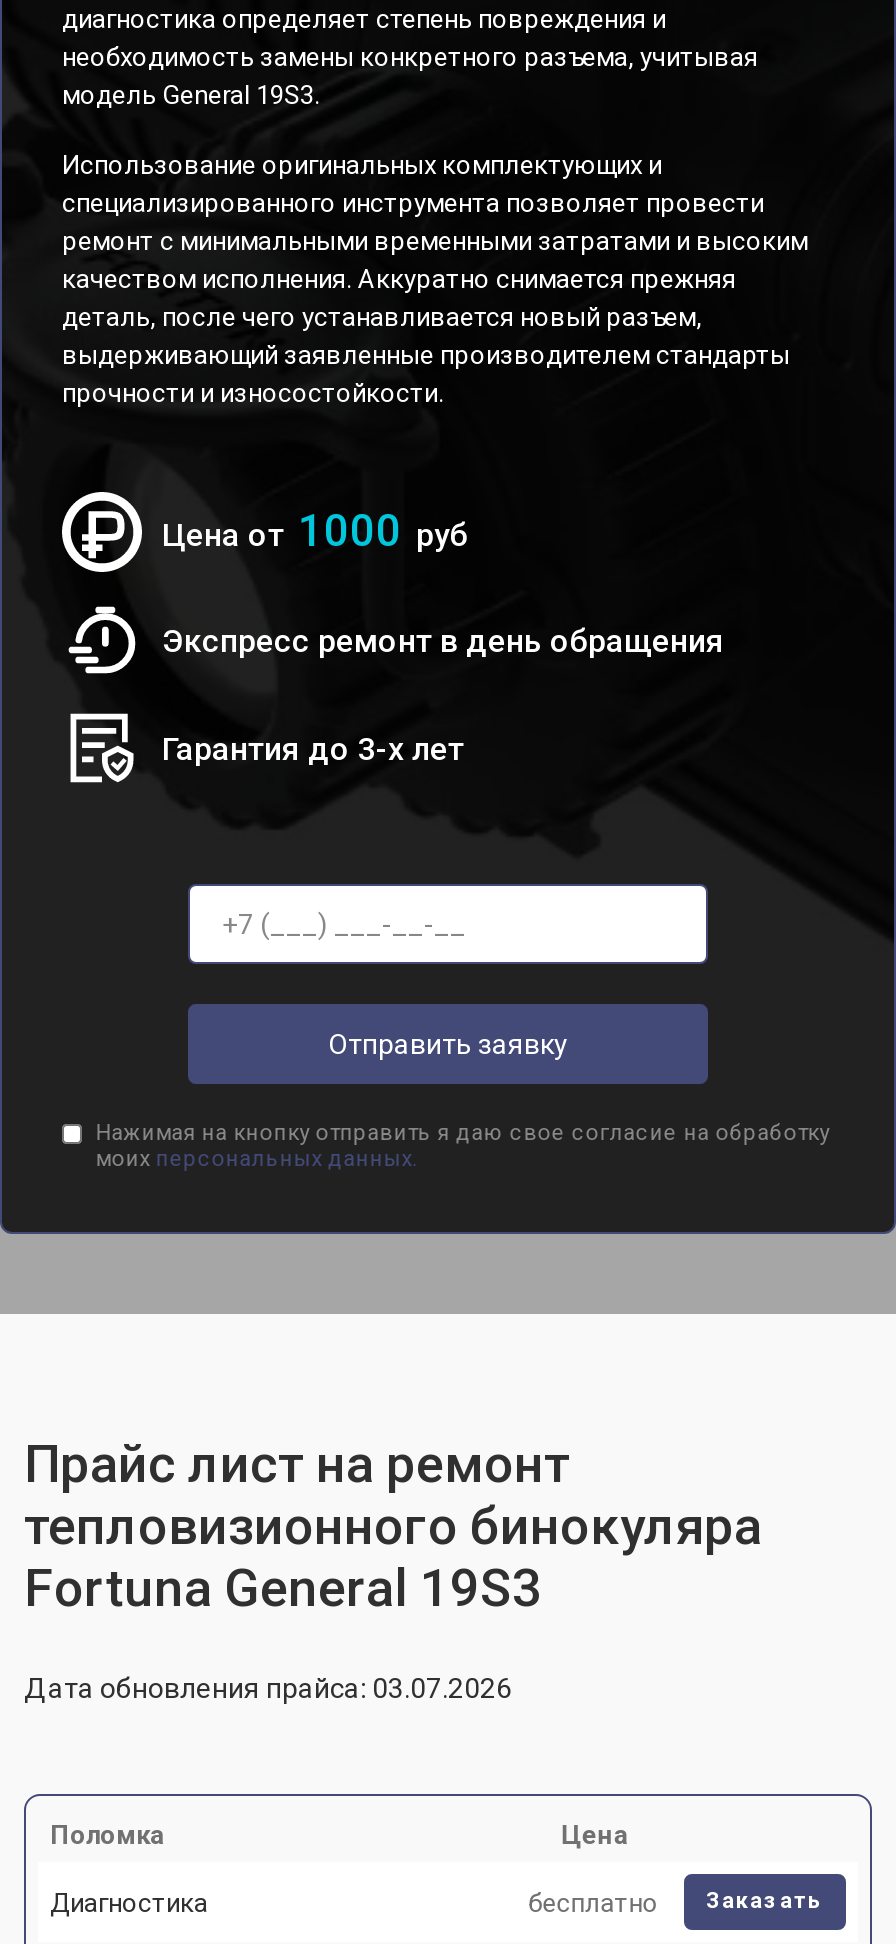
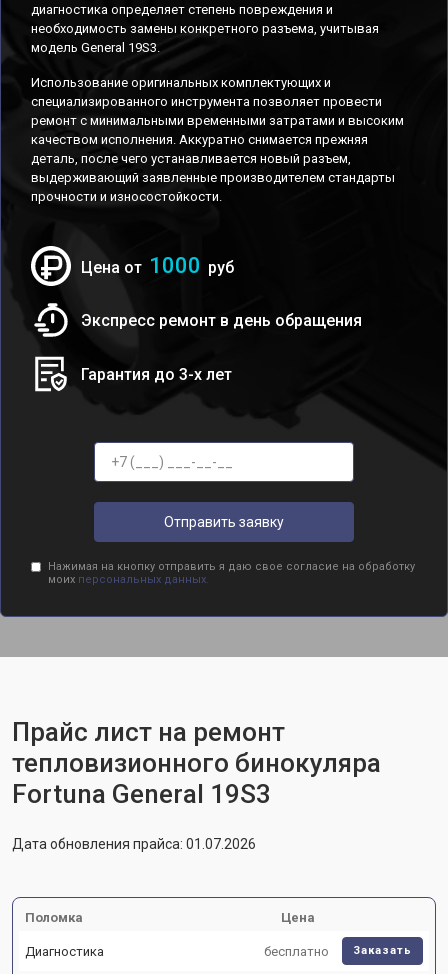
- Дата обновления прайса: 03.07.2026
+ Дата обновления прайса: 01.07.2026
